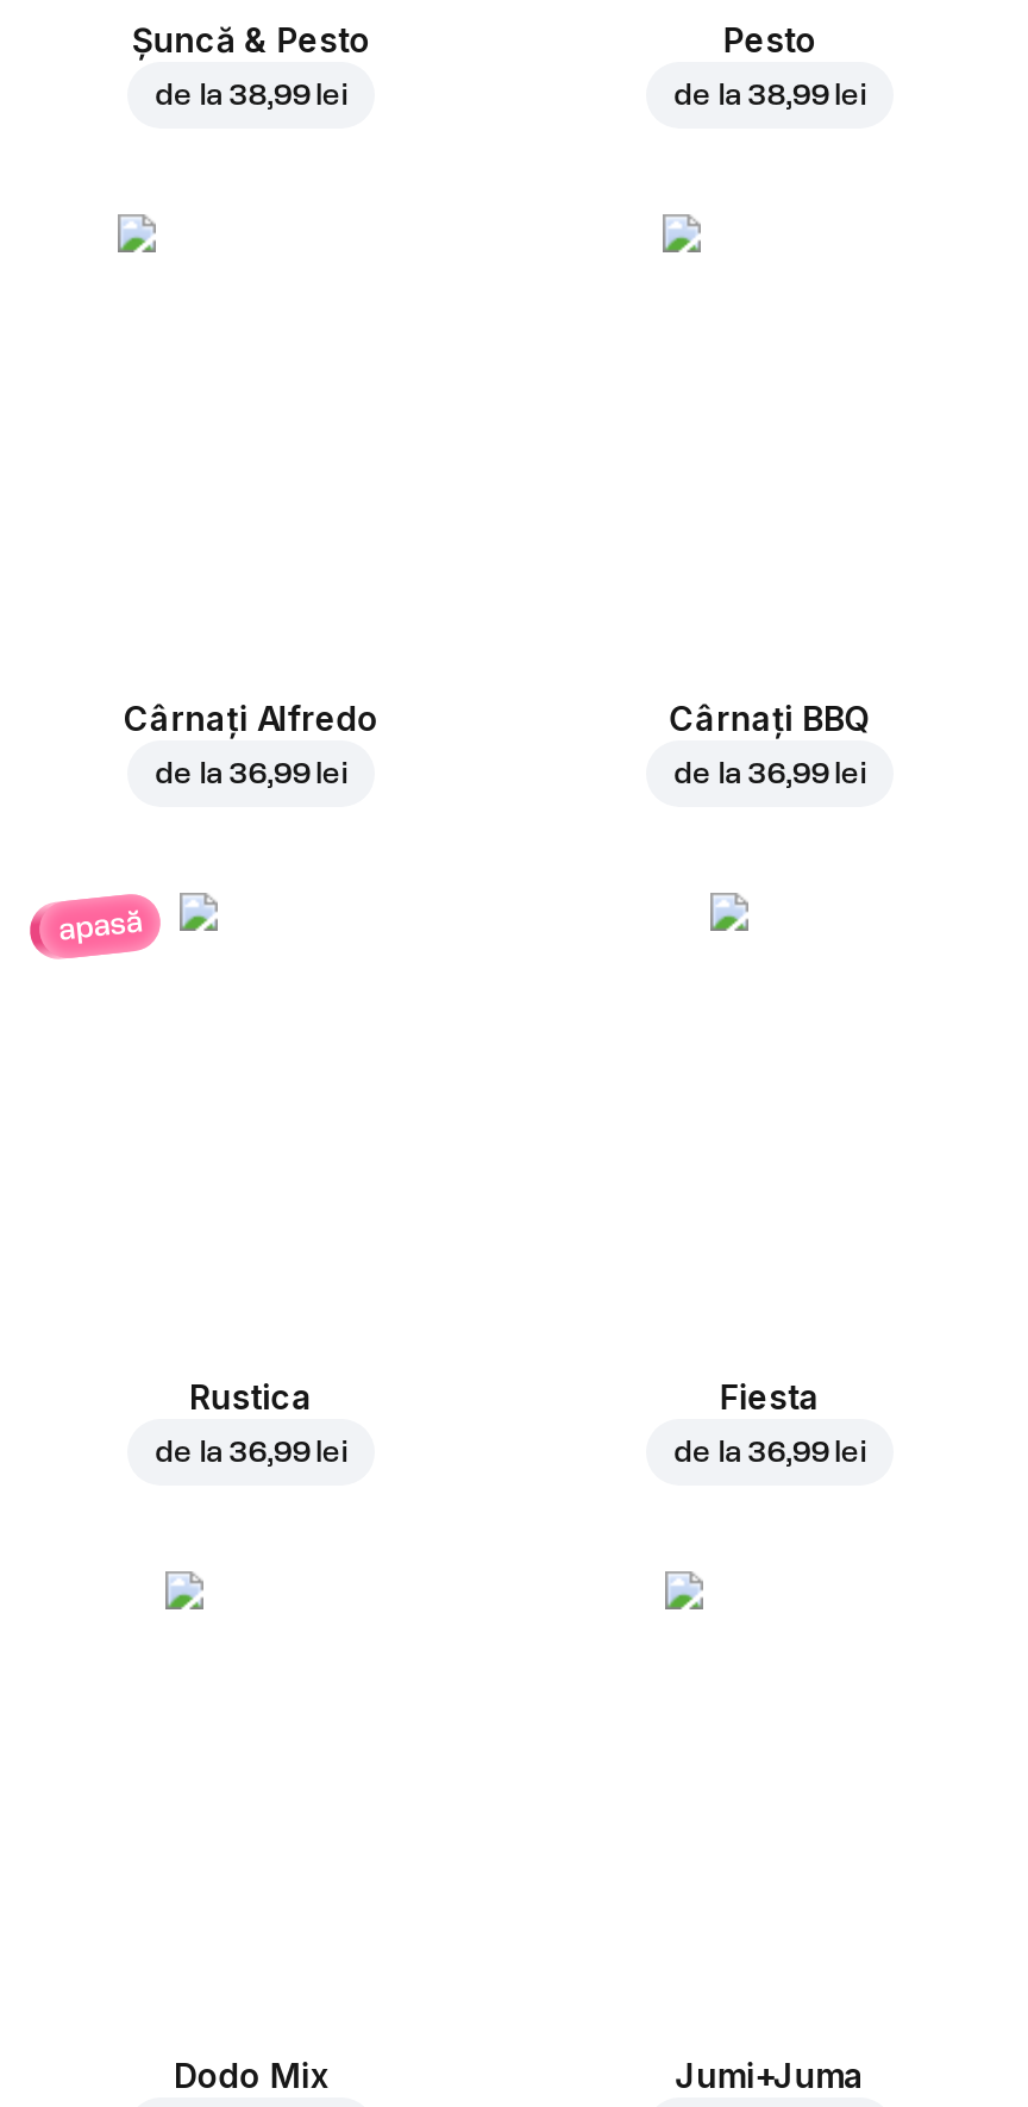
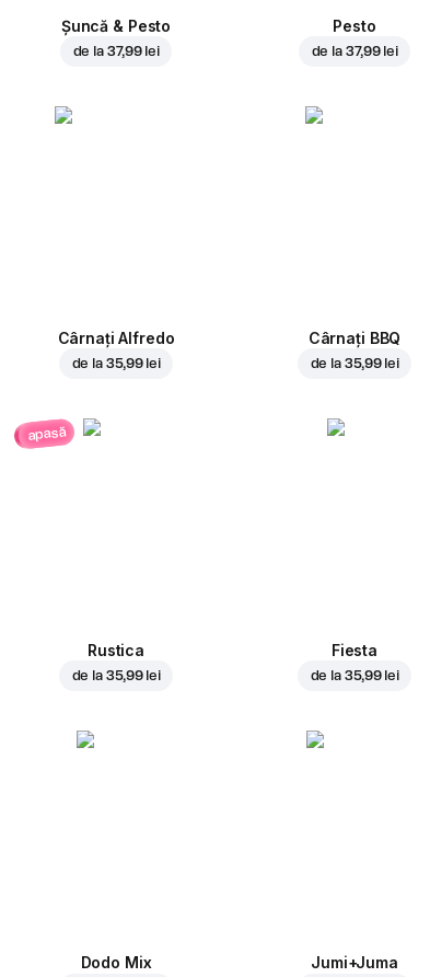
- de la 38,99 lei
+ de la 37,99 lei

- de la 38,99 lei
+ de la 37,99 lei

- de la 36,99 lei
+ de la 35,99 lei

- de la 36,99 lei
+ de la 35,99 lei

- de la 36,99 lei
+ de la 35,99 lei

- de la 36,99 lei
+ de la 35,99 lei
